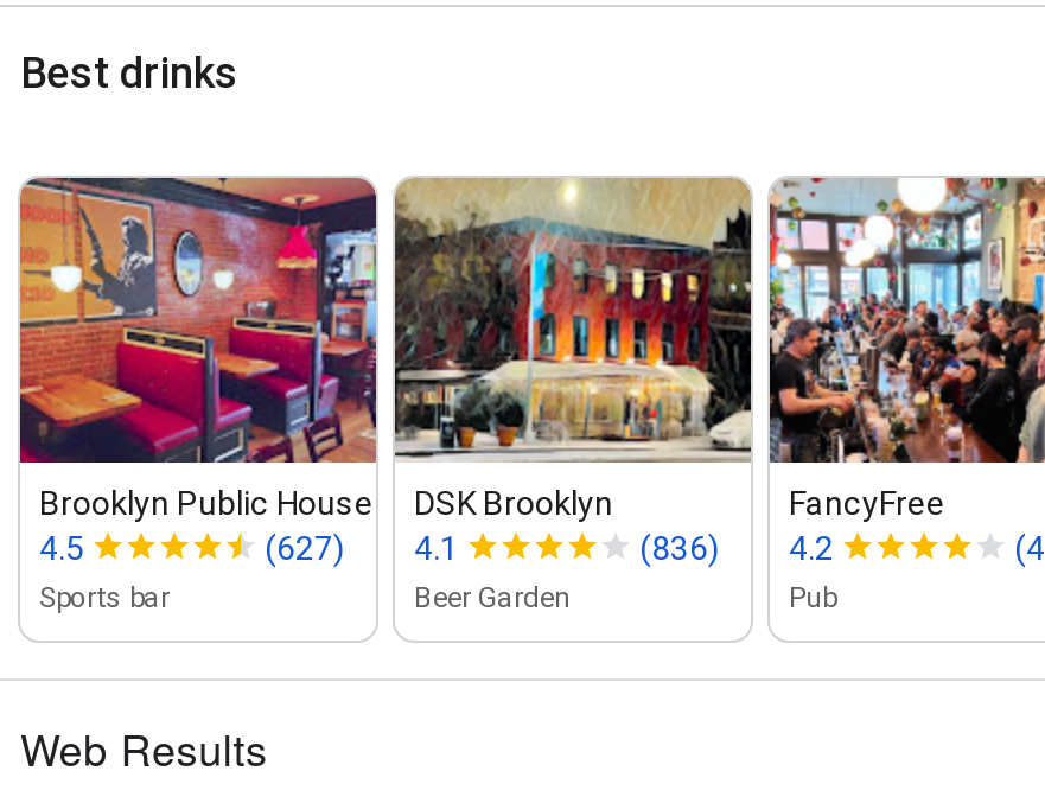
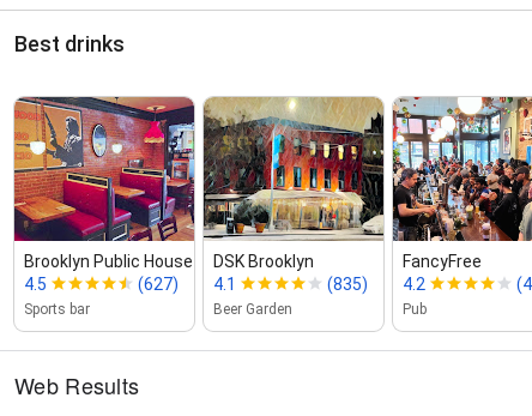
- (836) 4.2
+ (835) 4.2
